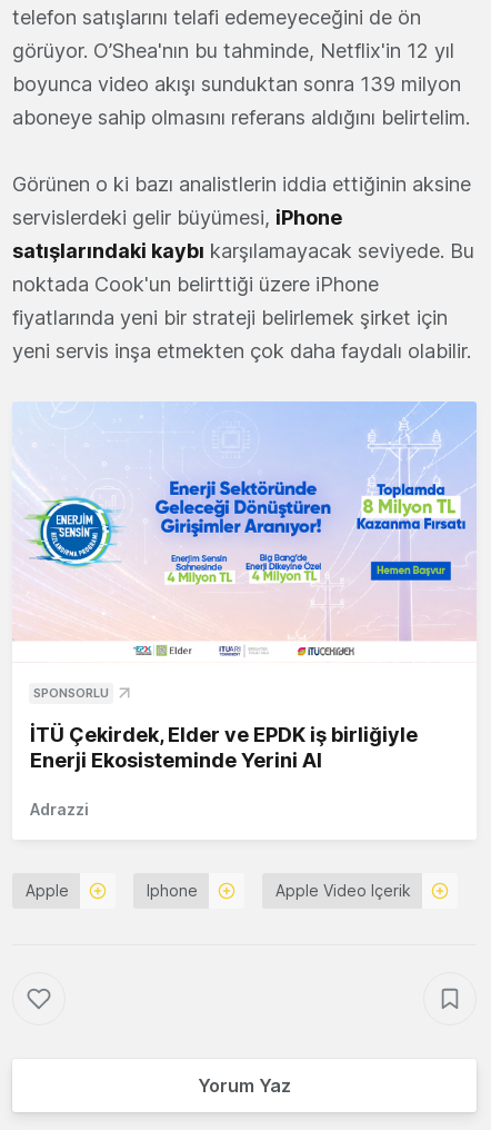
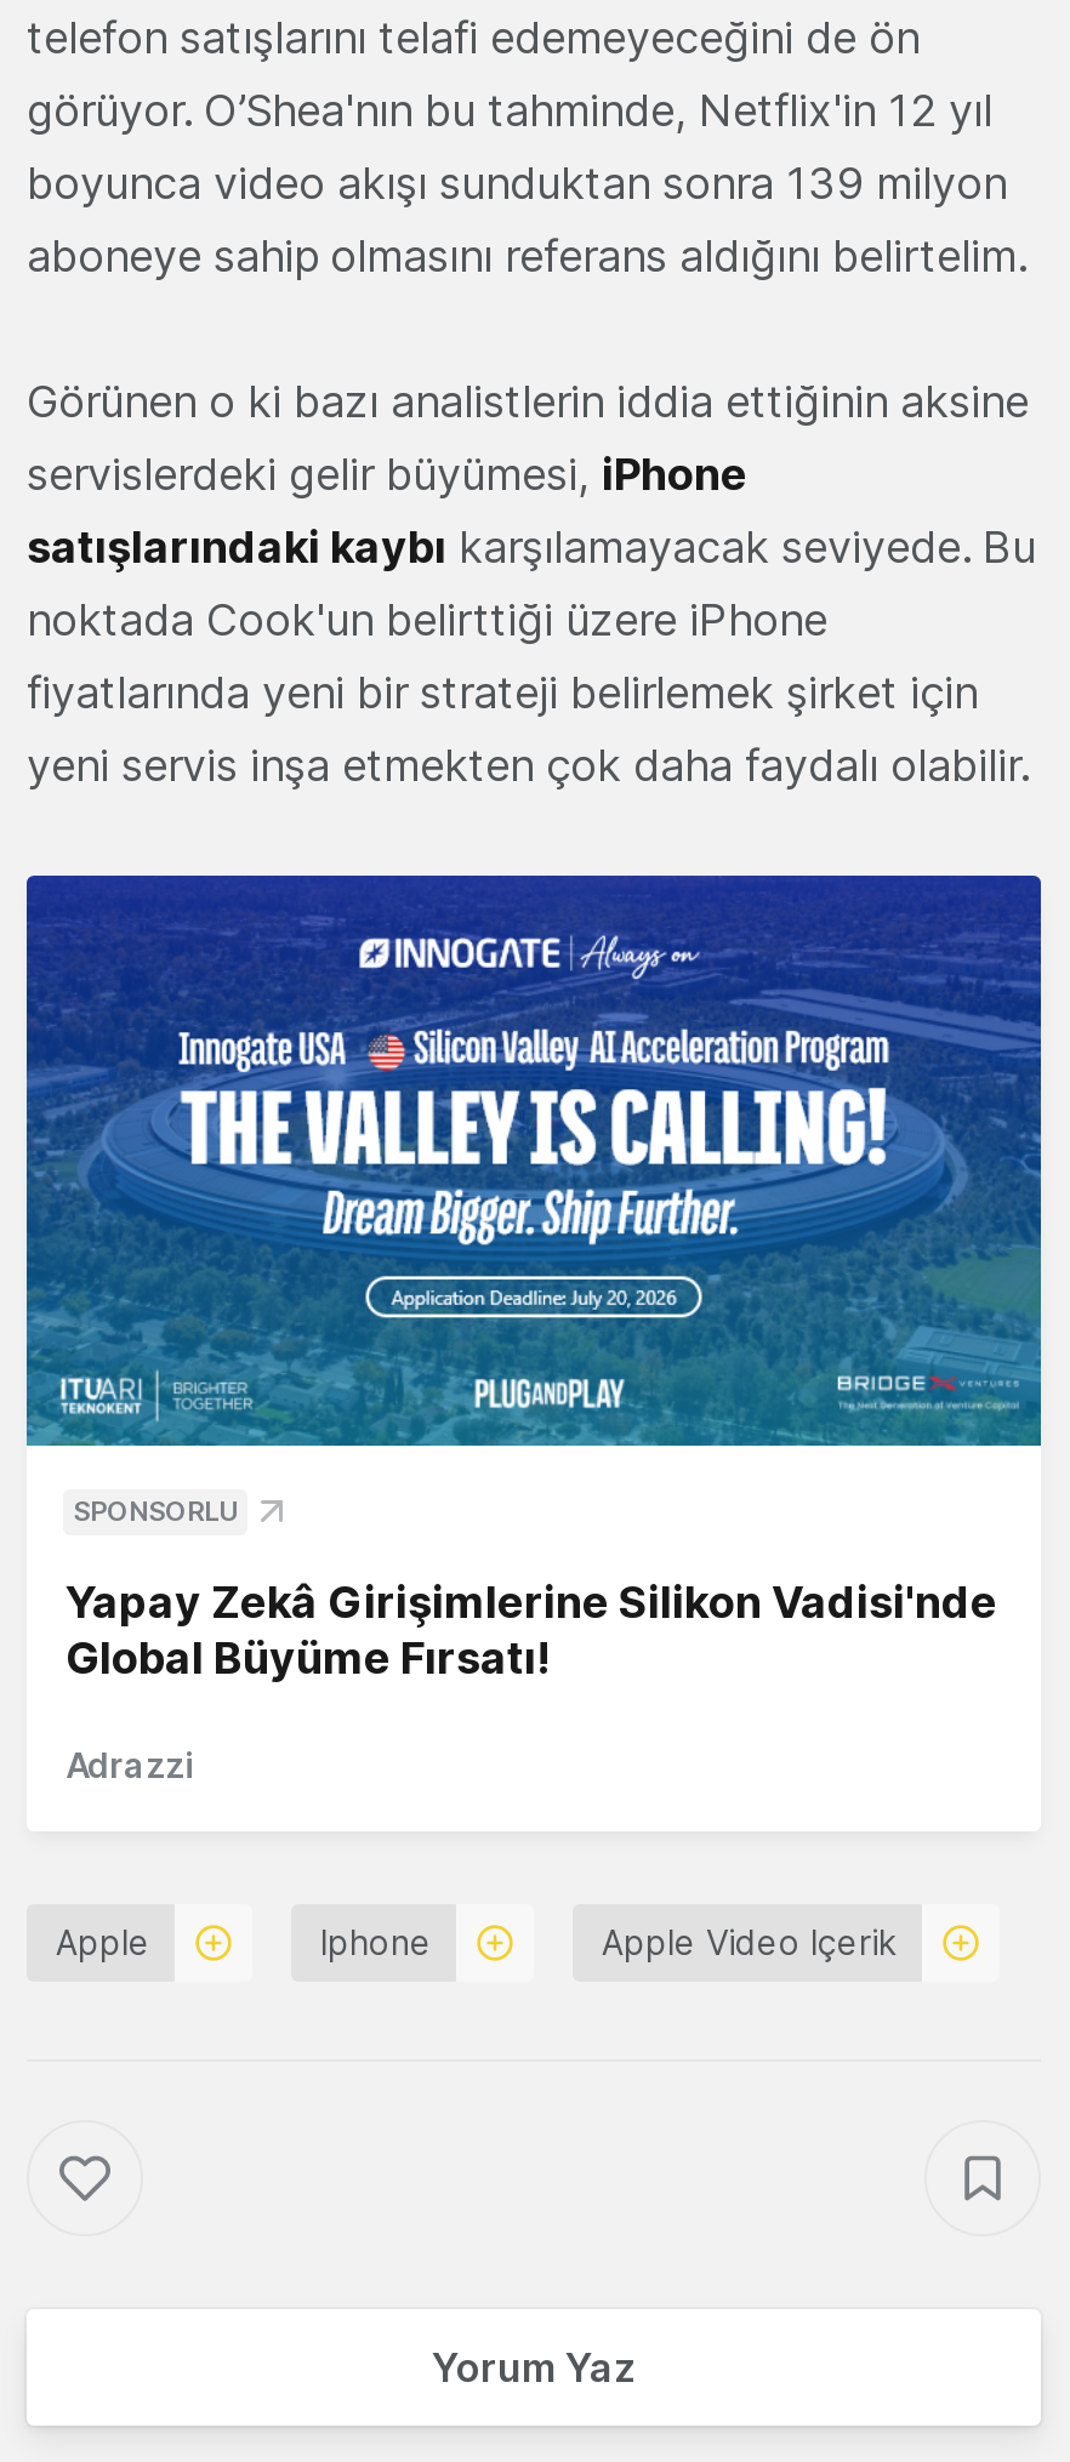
- [image]
+ [image]

- İTÜ Çekirdek, Elder ve EPDK iş birliğiyle
- Enerji Ekosisteminde Yerini Al
+ Yapay Zekâ Girişimlerine Silikon Vadisi'nde
+ Global Büyüme Fırsatı!
